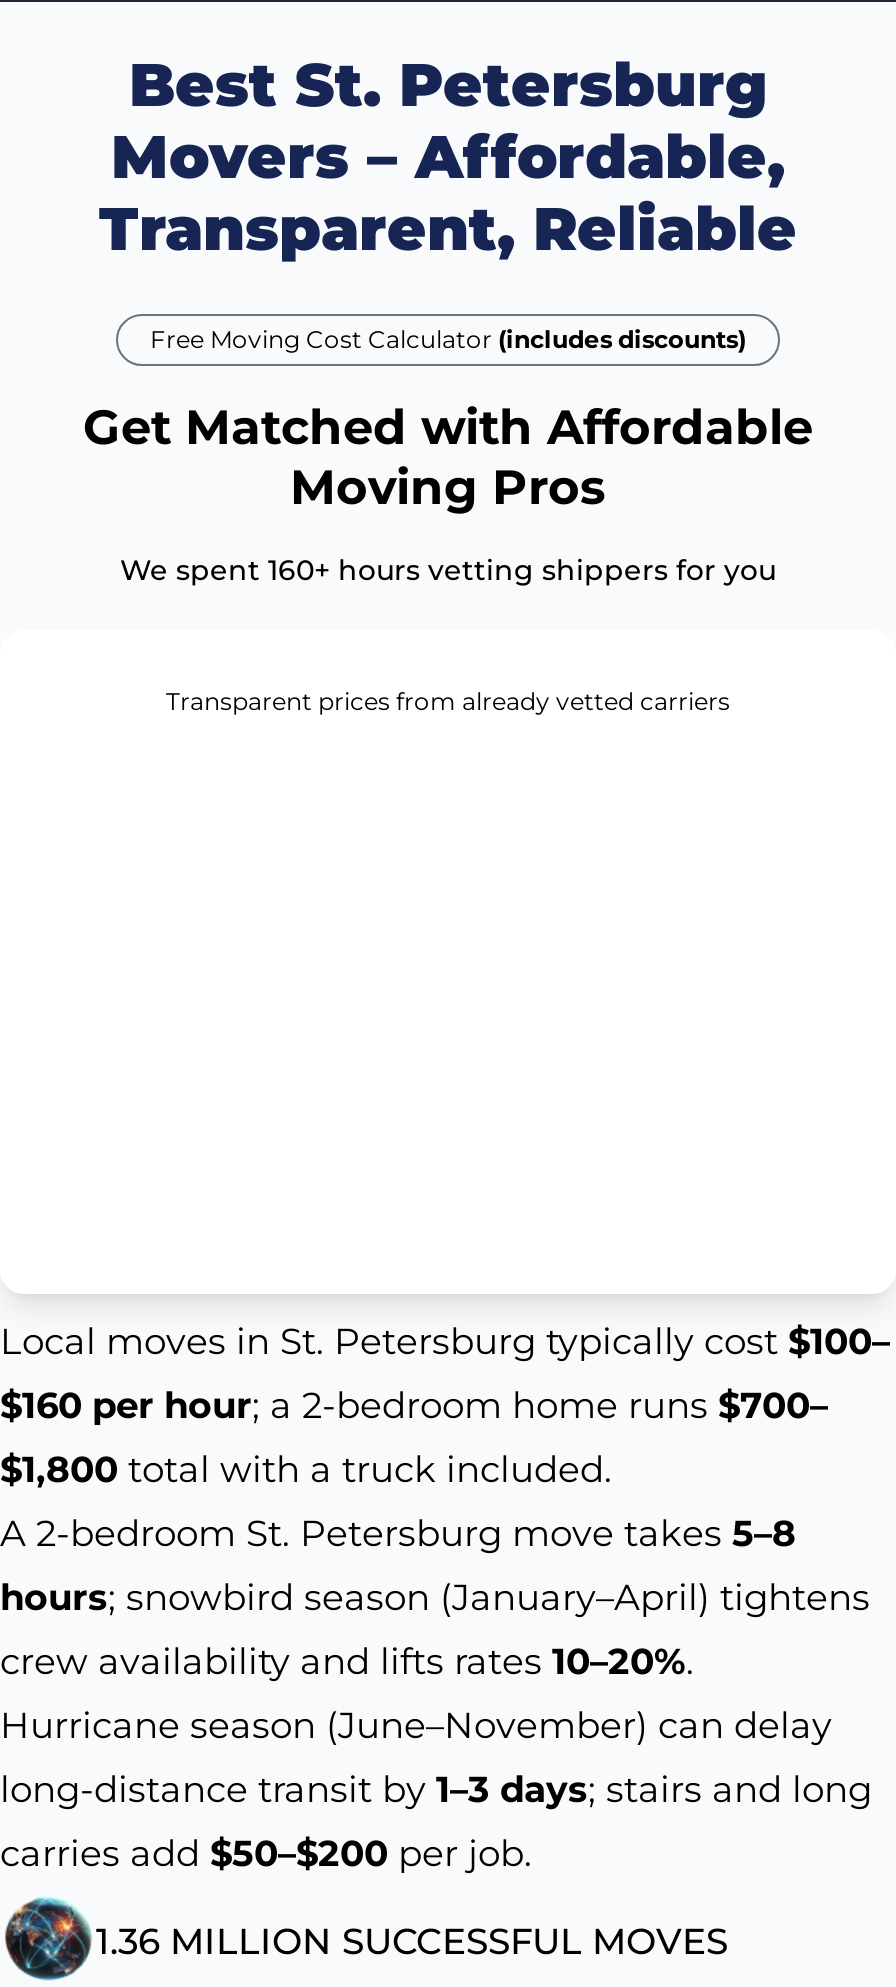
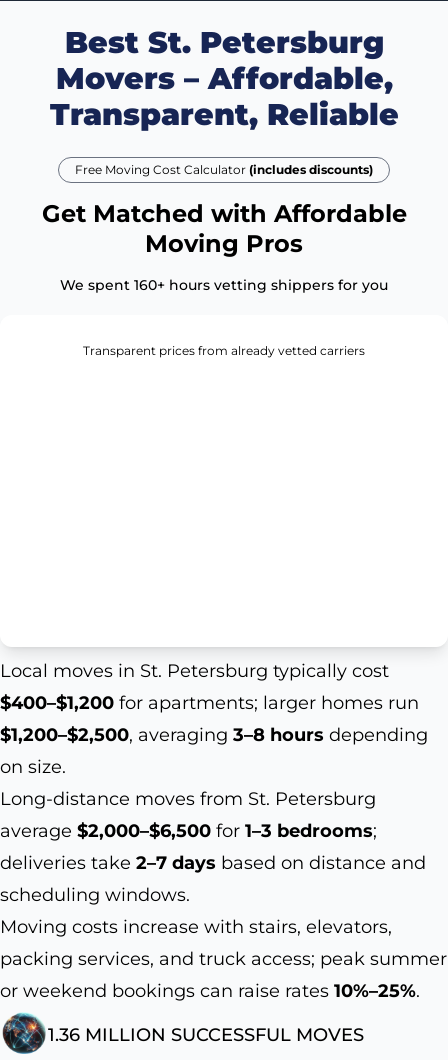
- Local moves in St. Petersburg typically cost $100–
- $160 per hour; a 2-bedroom home runs $700–
- $1,800 total with a truck included.
- A 2-bedroom St. Petersburg move takes 5–8
- hours; snowbird season (January–April) tightens
- crew availability and lifts rates 10–20%.
- Hurricane season (June–November) can delay
- long-distance transit by 1–3 days; stairs and long
- carries add $50–$200 per job.
+ Local moves in St. Petersburg typically cost
+ $400–$1,200 for apartments; larger homes run
+ $1,200–$2,500, averaging 3–8 hours depending
+ on size.
+ Long-distance moves from St. Petersburg
+ average $2,000–$6,500 for 1–3 bedrooms;
+ deliveries take 2–7 days based on distance and
+ scheduling windows.
+ Moving costs increase with stairs, elevators,
+ packing services, and truck access; peak summer
+ or weekend bookings can raise rates 10%–25%.
